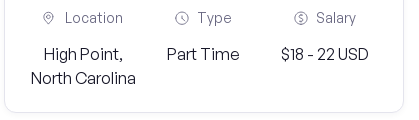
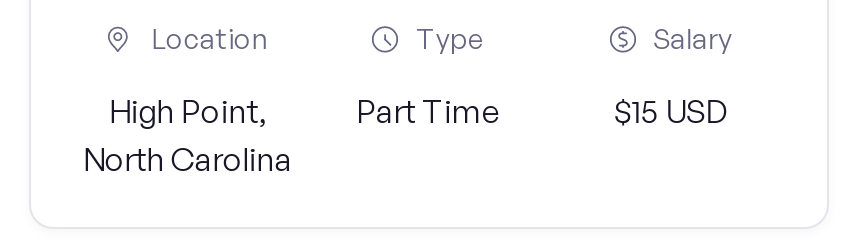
- $18 - 22 USD
+ $15 USD
